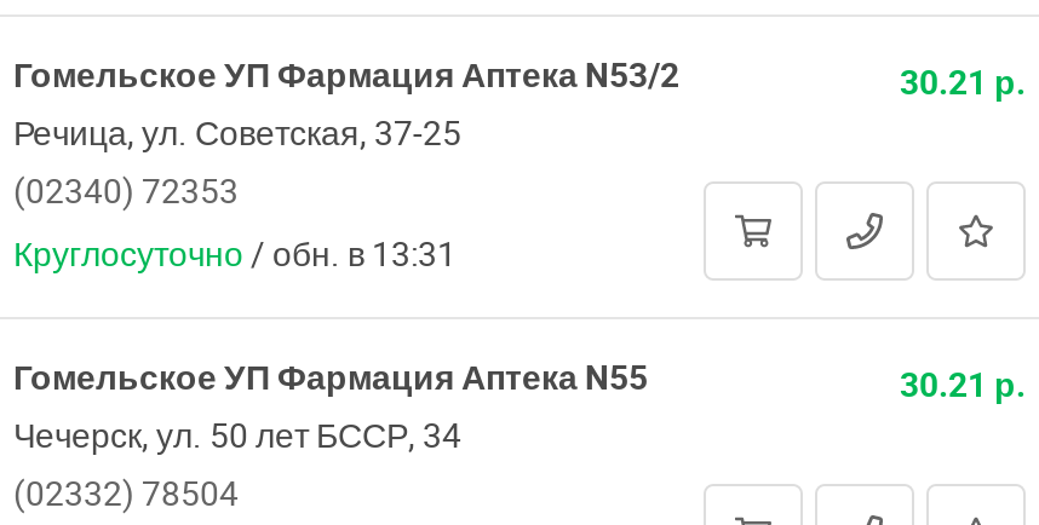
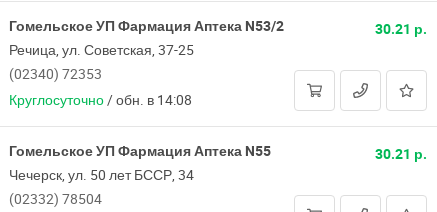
- Круглосуточно / обн. в 13:31
+ Круглосуточно / обн. в 14:08
